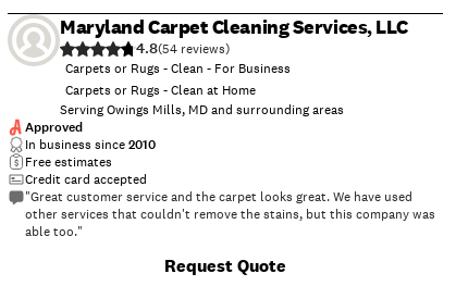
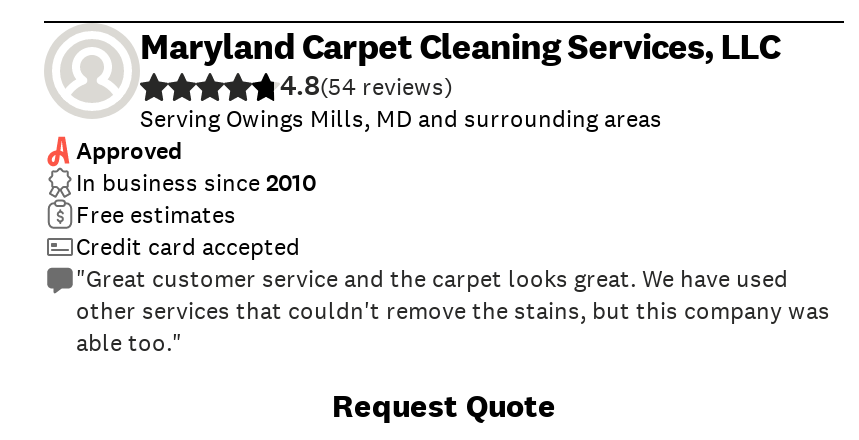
- Carpets or Rugs - Clean - For Business
- Carpets or Rugs - Clean at Home
